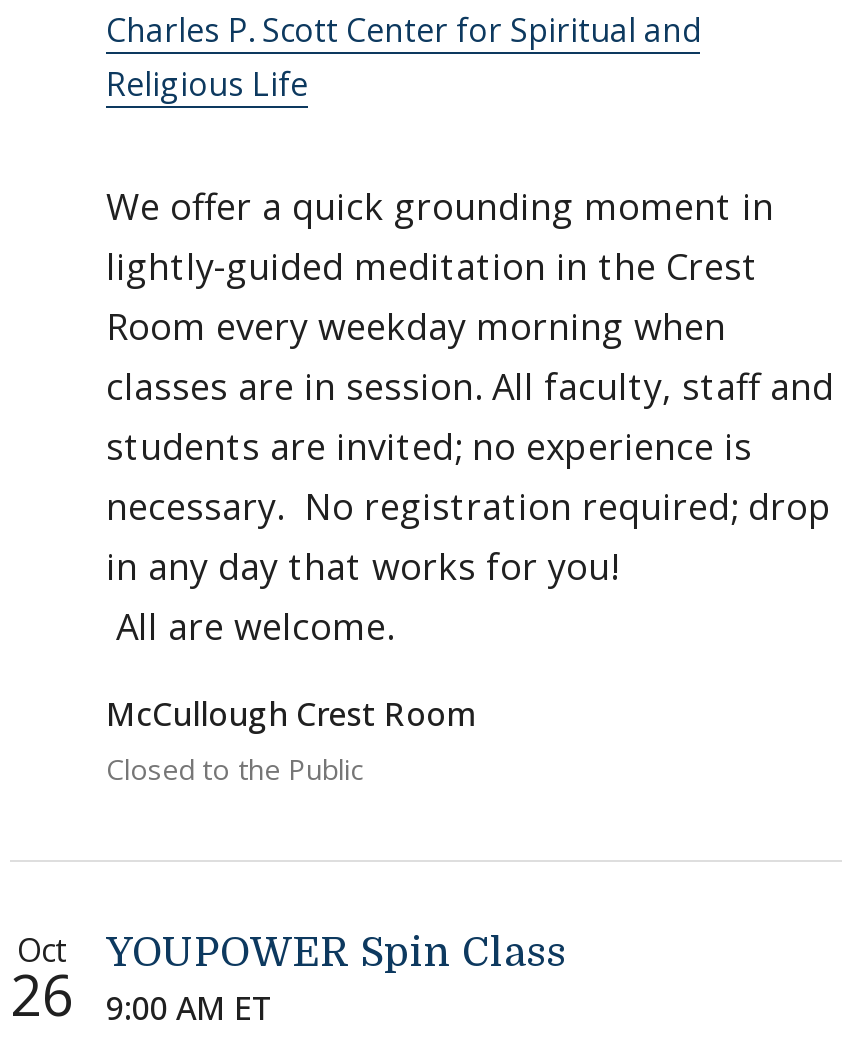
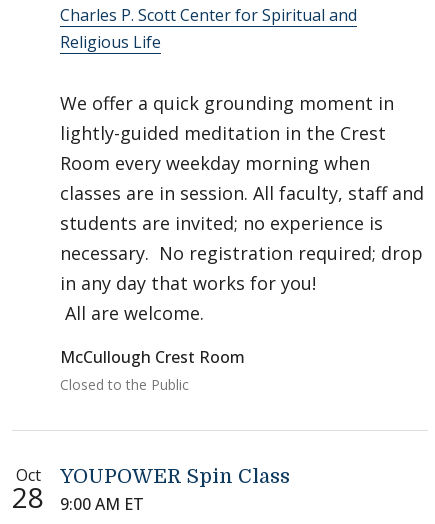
- 26 9:00 AM ET
+ 28 9:00 AM ET
